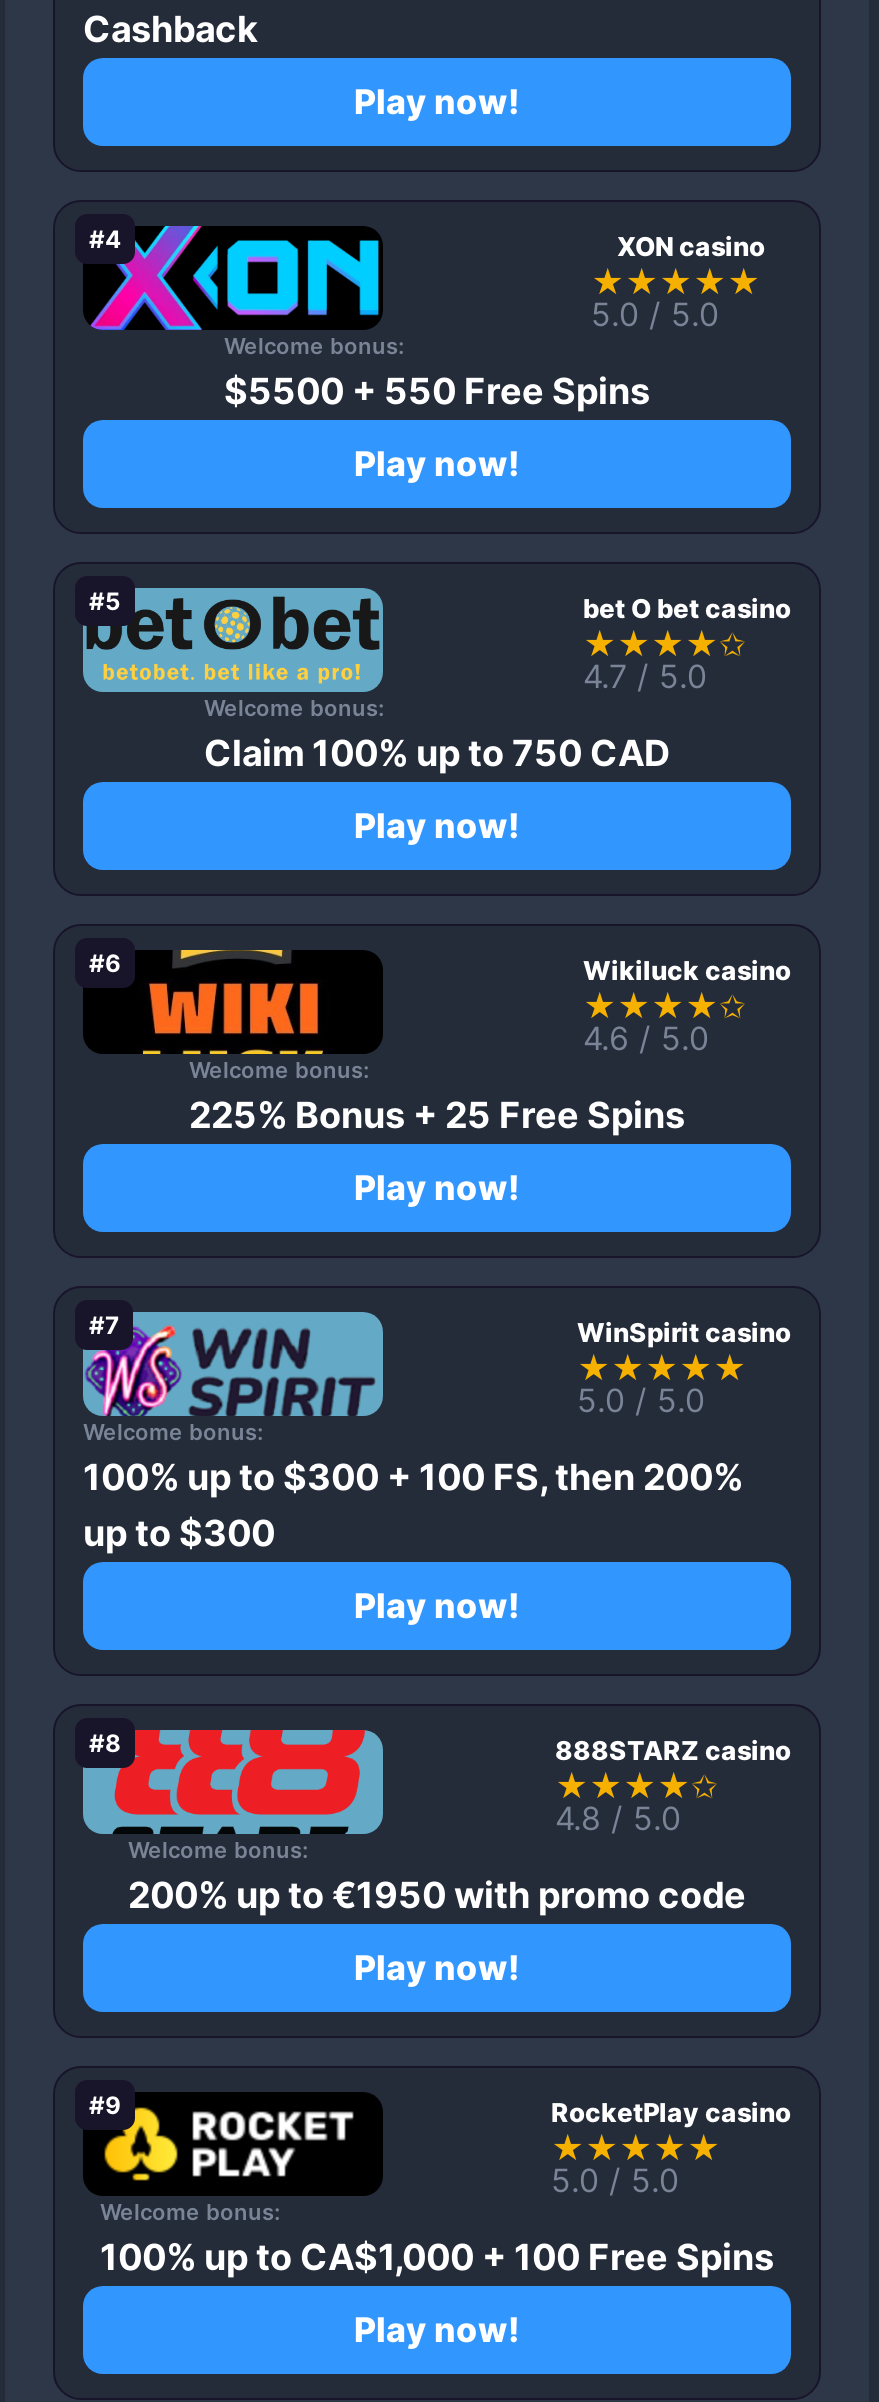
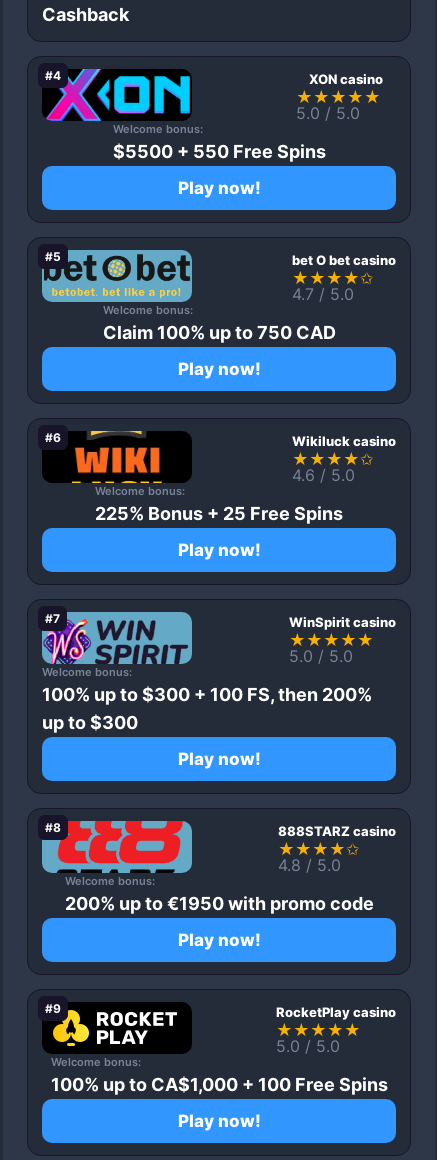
- Play now!
